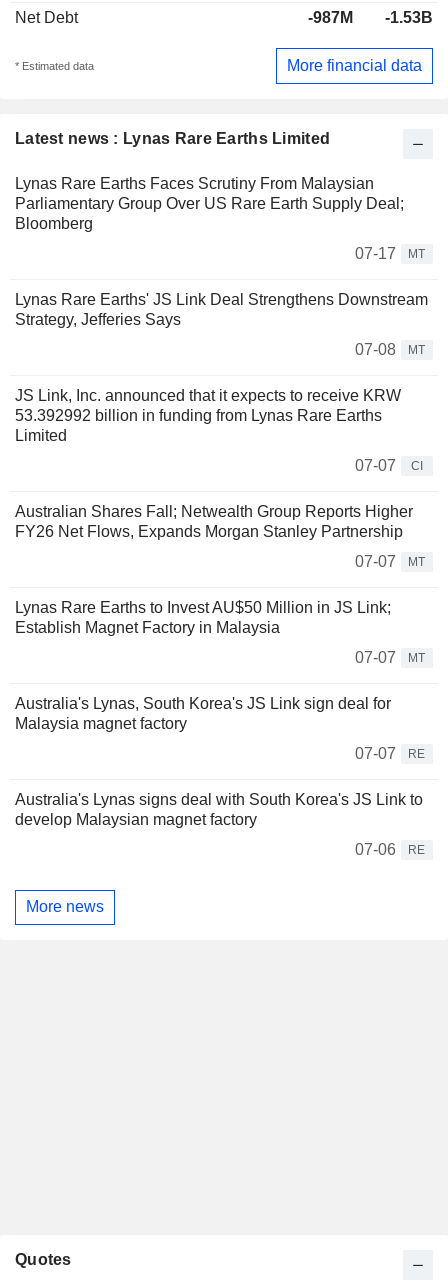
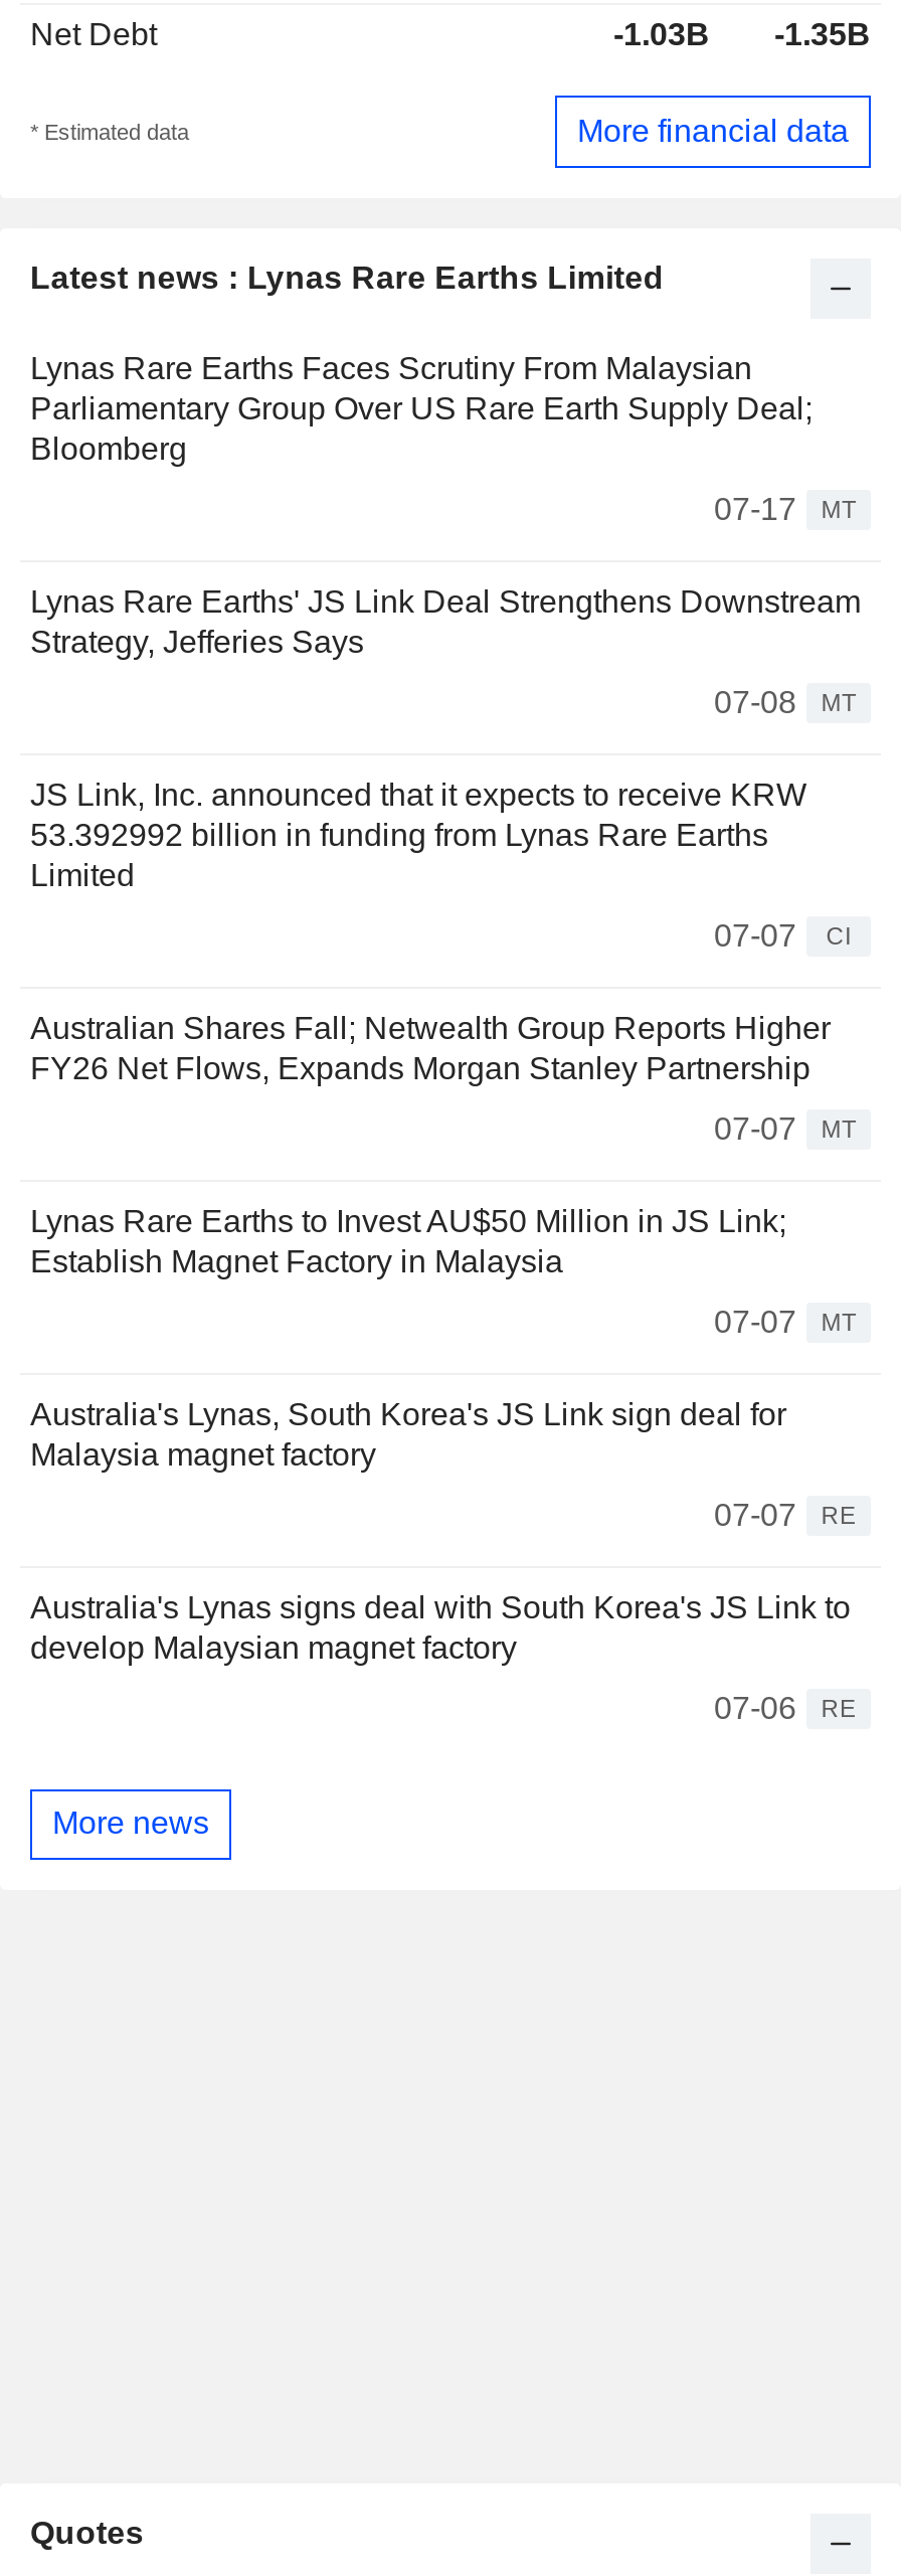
- -987M
- -1.53B
+ -1.03B
+ -1.35B
